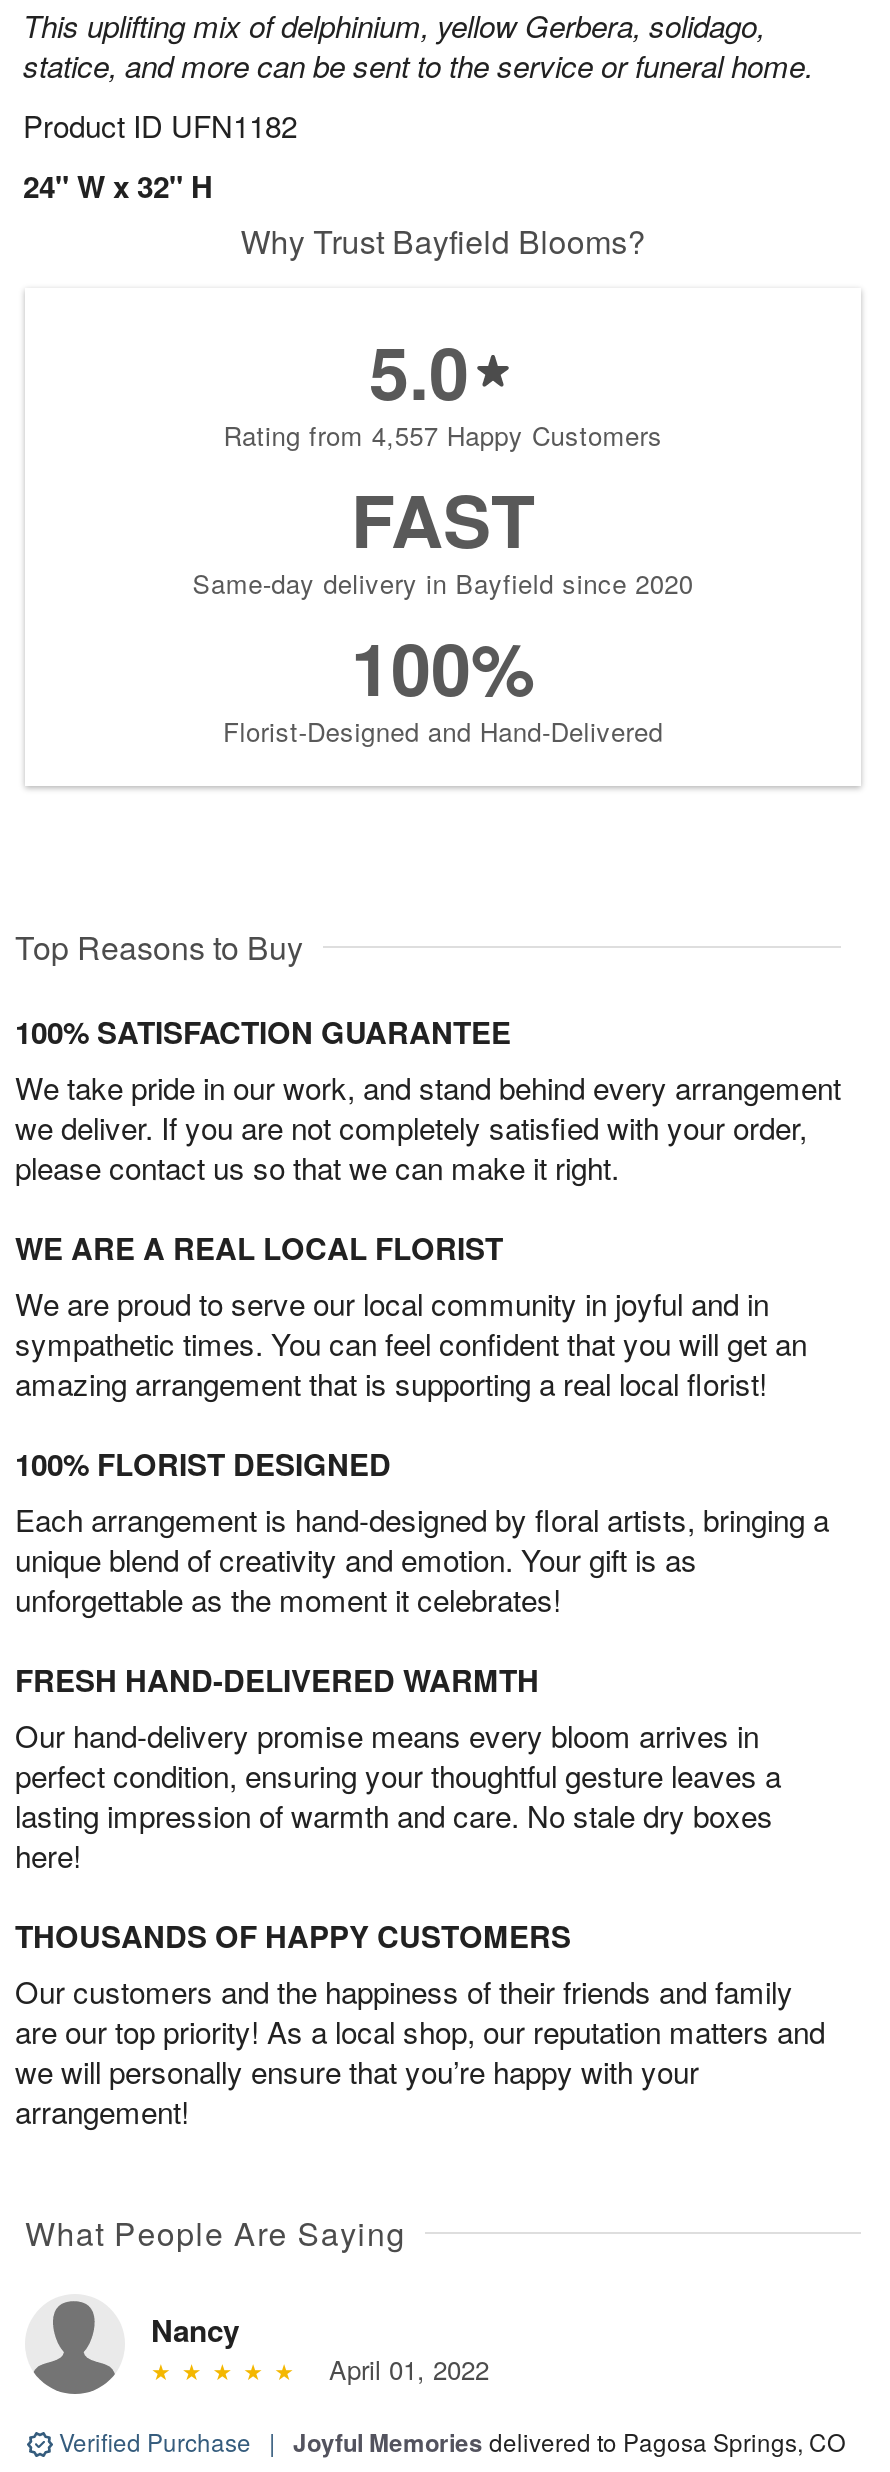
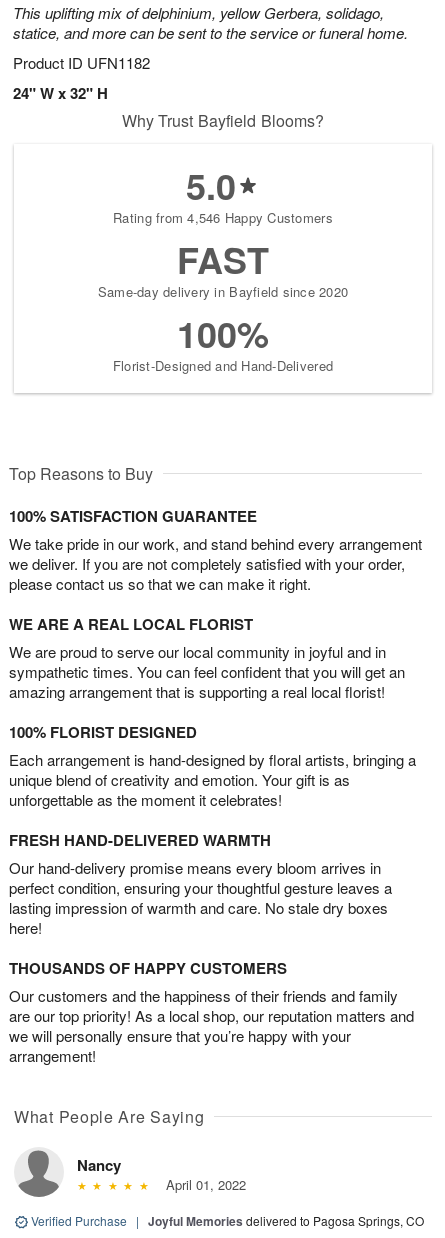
- Rating from 4,557 Happy Customers
+ Rating from 4,546 Happy Customers
